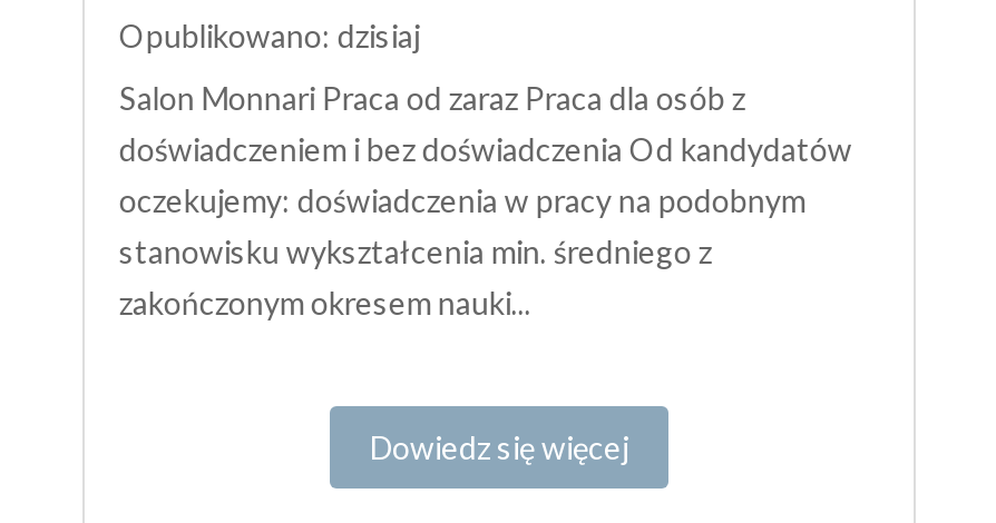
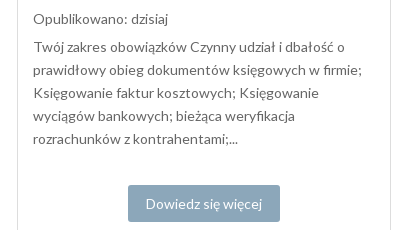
- Salon Monnari Praca od zaraz Praca dla osób z
- doświadczeniem i bez doświadczenia Od kandydatów
- oczekujemy: doświadczenia w pracy na podobnym
- stanowisku wykształcenia min. średniego z
- zakończonym okresem nauki...
+ Twój zakres obowiązków Czynny udział i dbałość o
+ prawidłowy obieg dokumentów księgowych w firmie;
+ Księgowanie faktur kosztowych; Księgowanie
+ wyciągów bankowych; bieżąca weryfikacja
+ rozrachunków z kontrahentami;...
